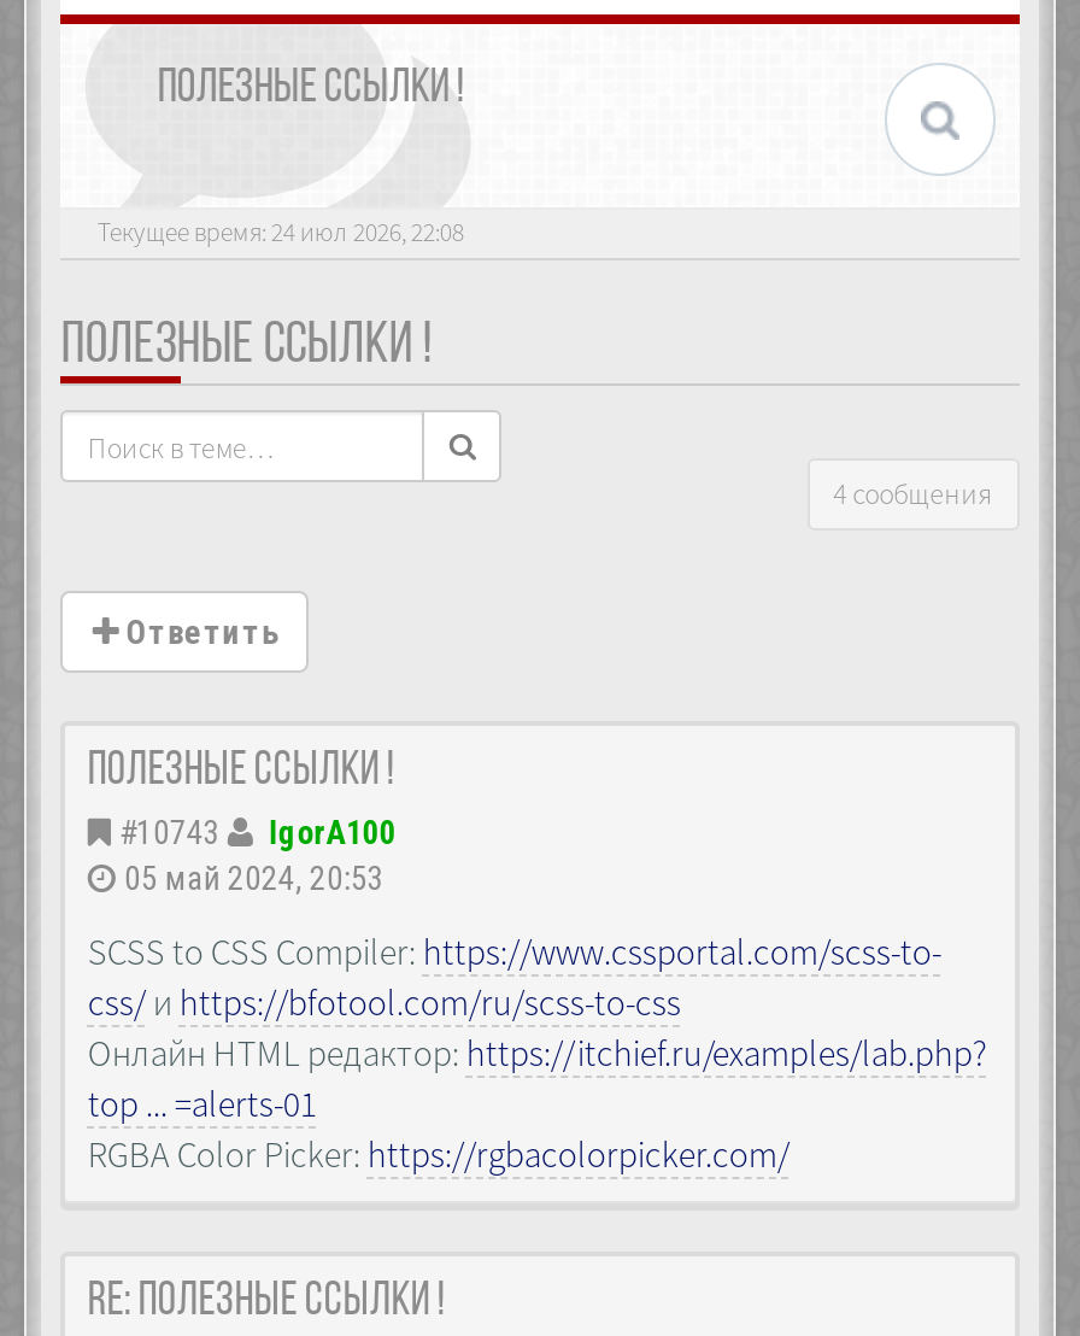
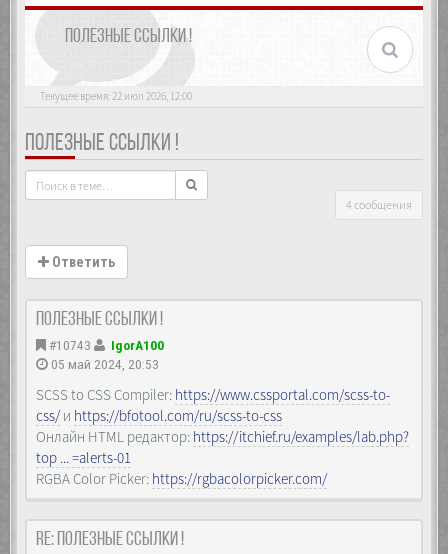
- Текущее время: 24 июл 2026, 22:08
+ Текущее время: 22 июл 2026, 12:00
